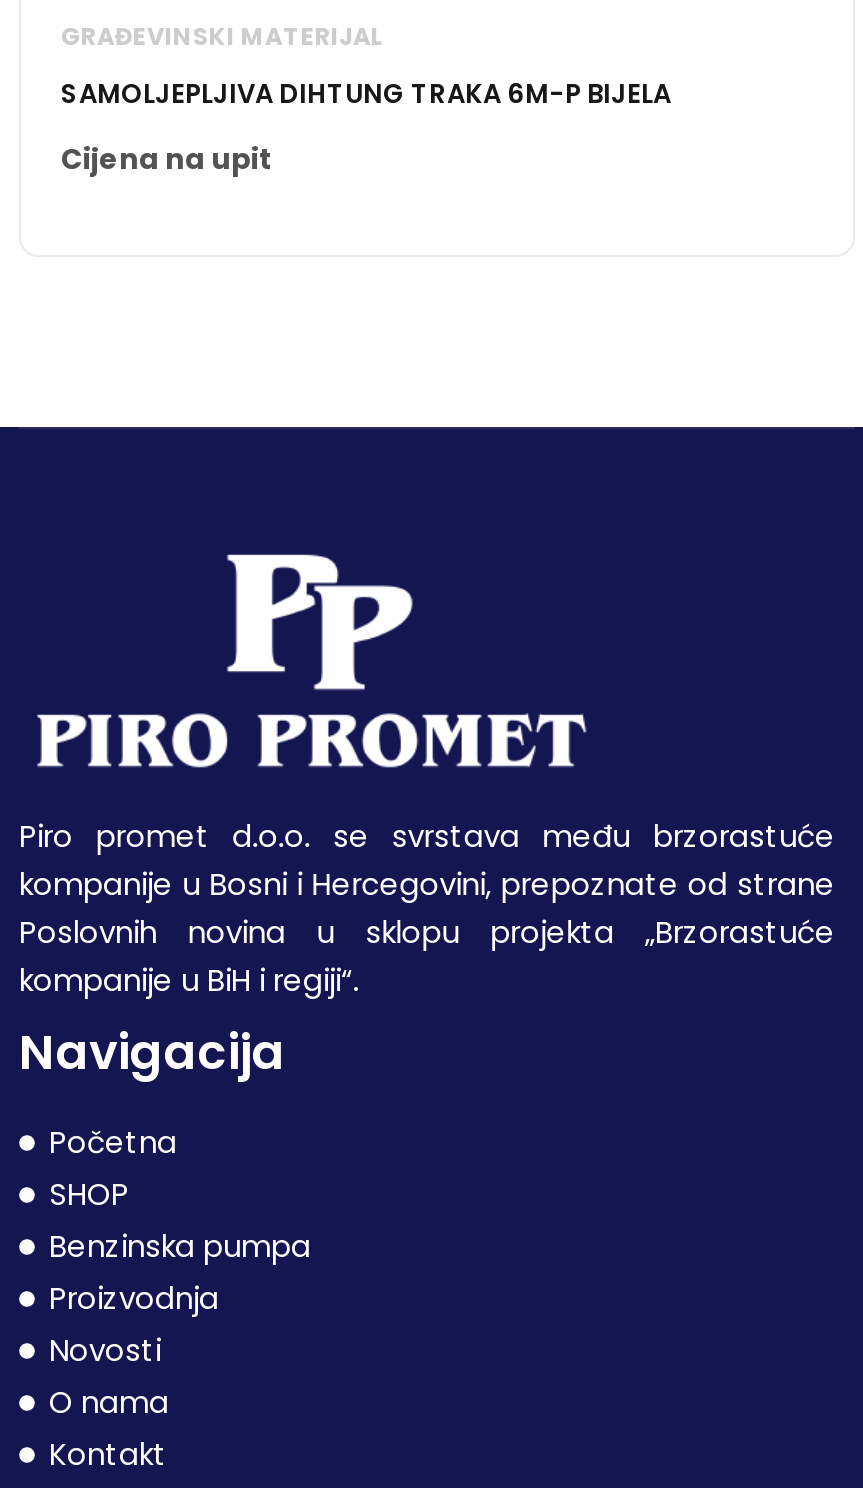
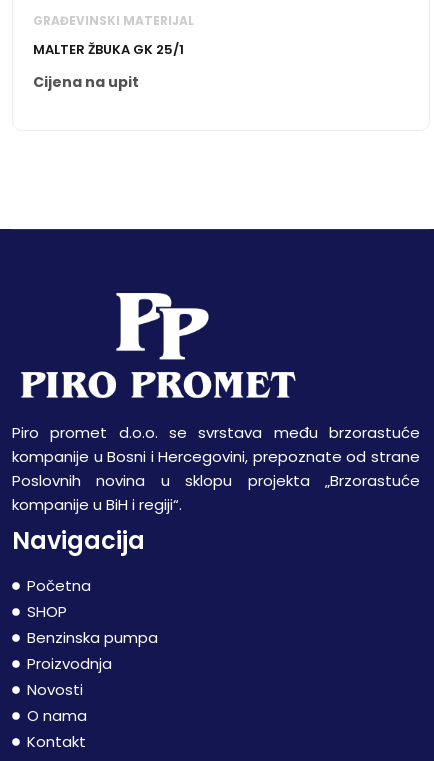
- SAMOLJEPLJIVA DIHTUNG TRAKA 6M-P BIJELA
+ MALTER ŽBUKA GK 25/1
